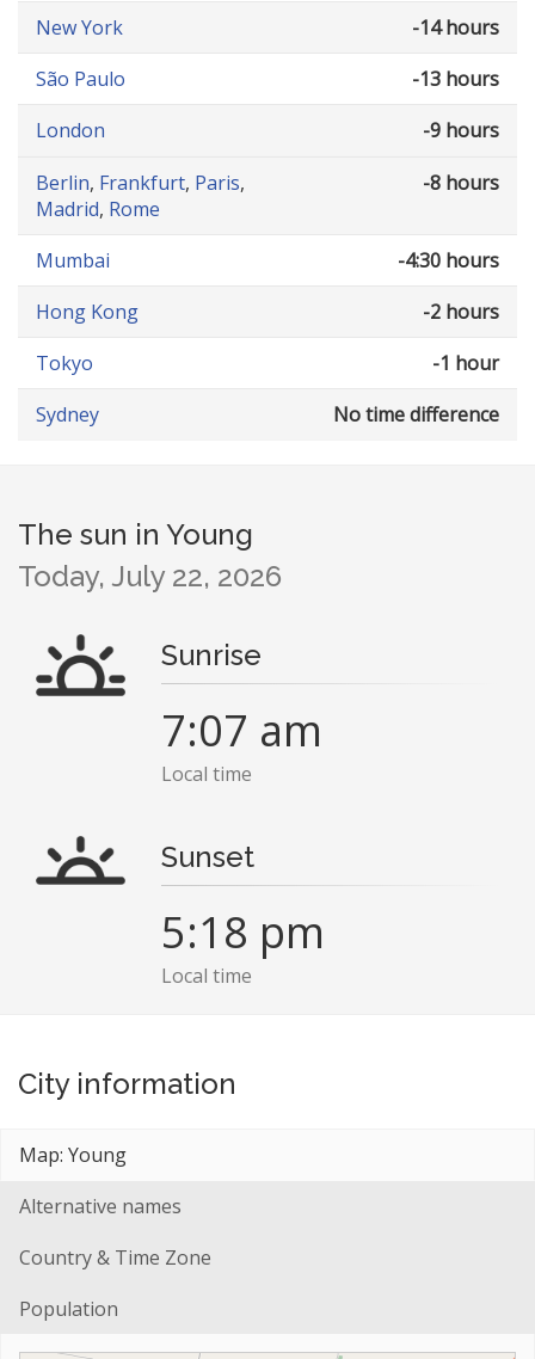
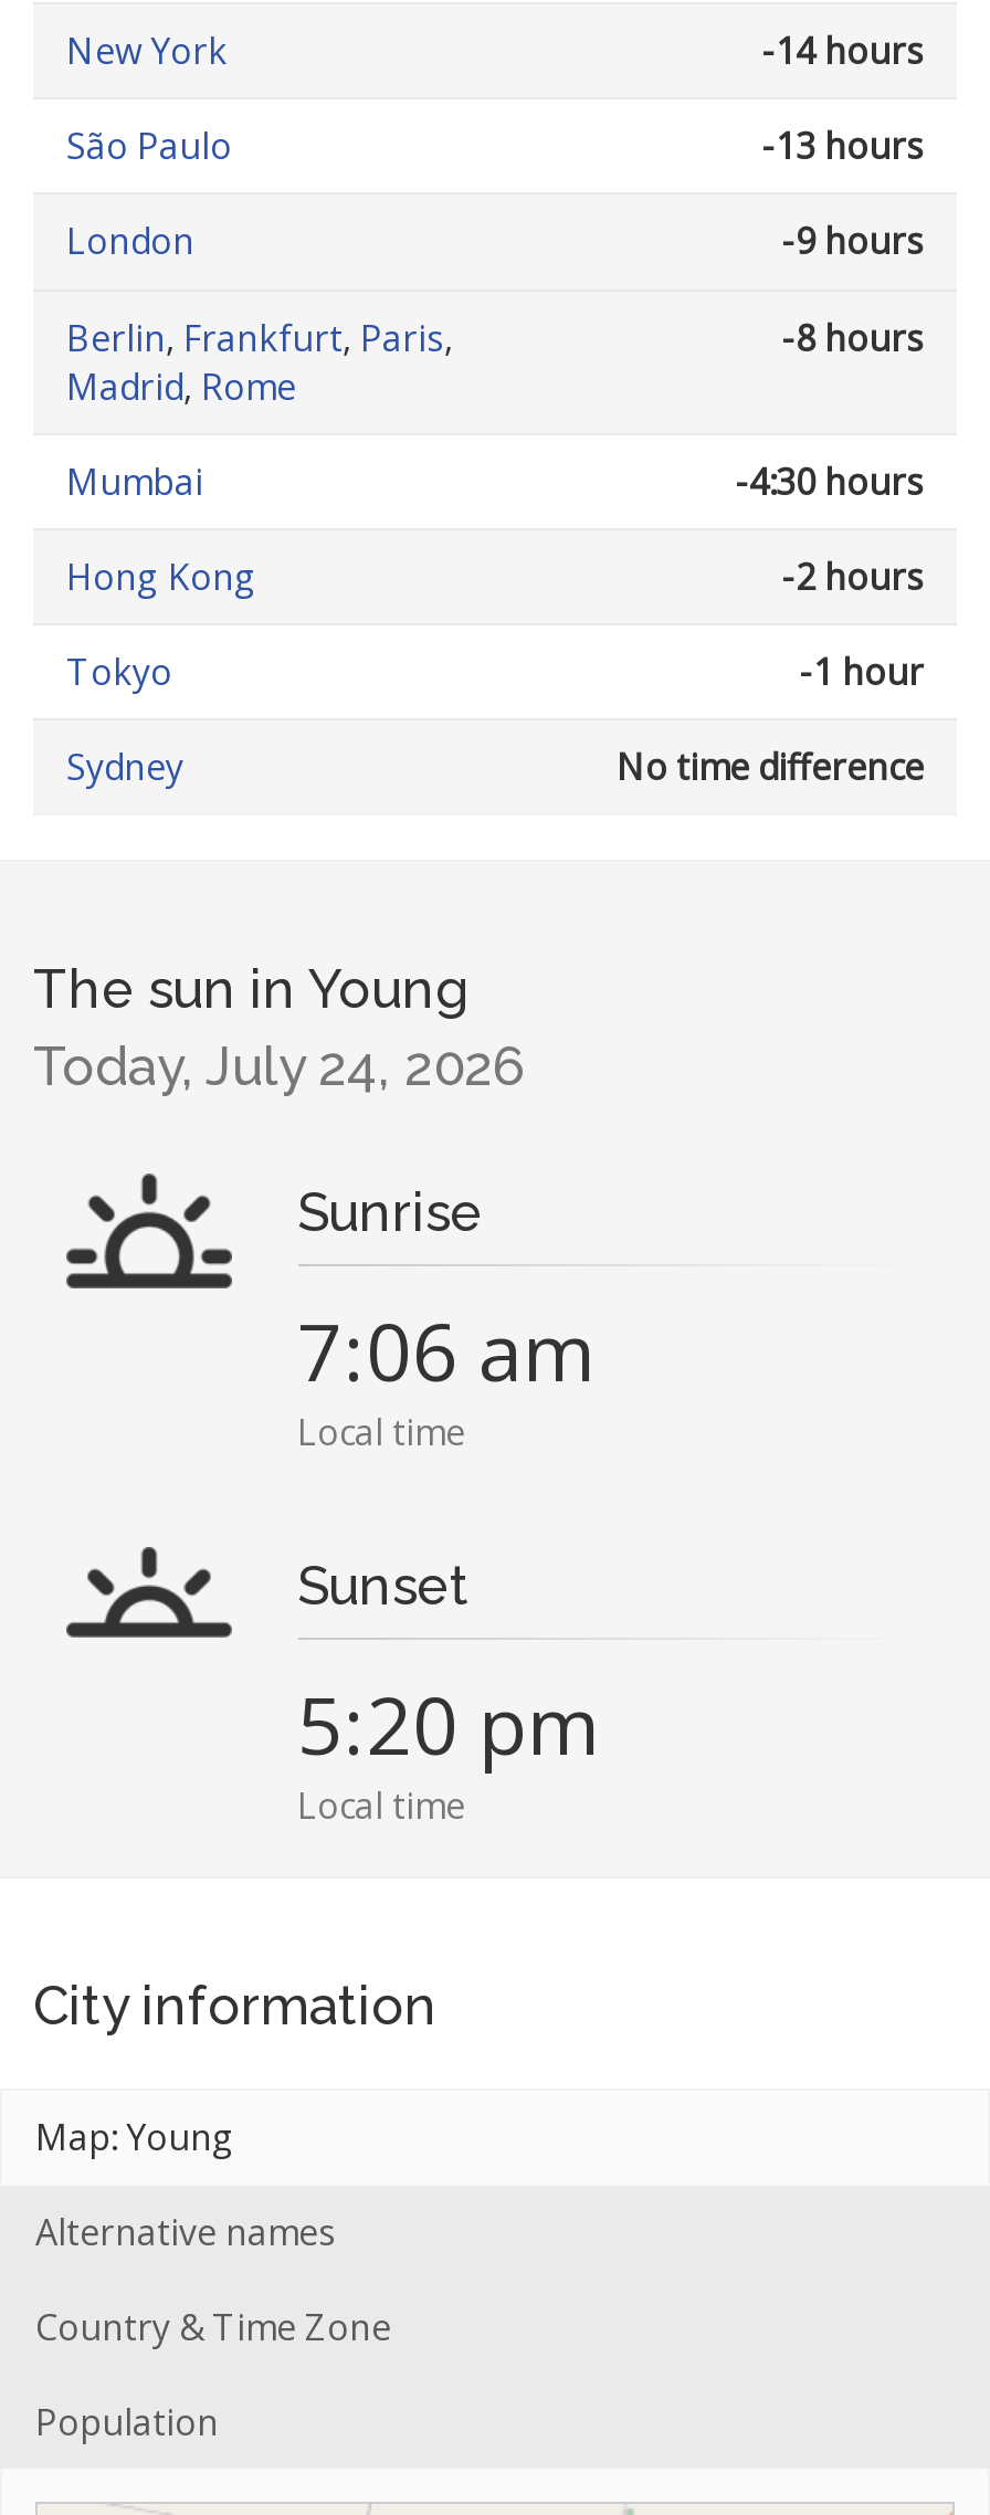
- Today, July 22, 2026
+ Today, July 24, 2026

- 7:07 am
+ 7:06 am

- 5:18 pm
+ 5:20 pm
